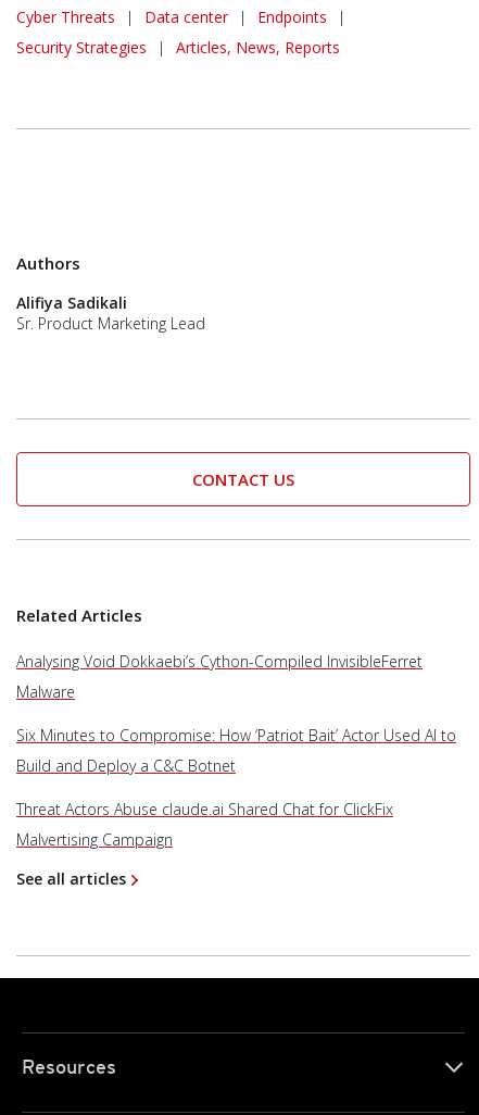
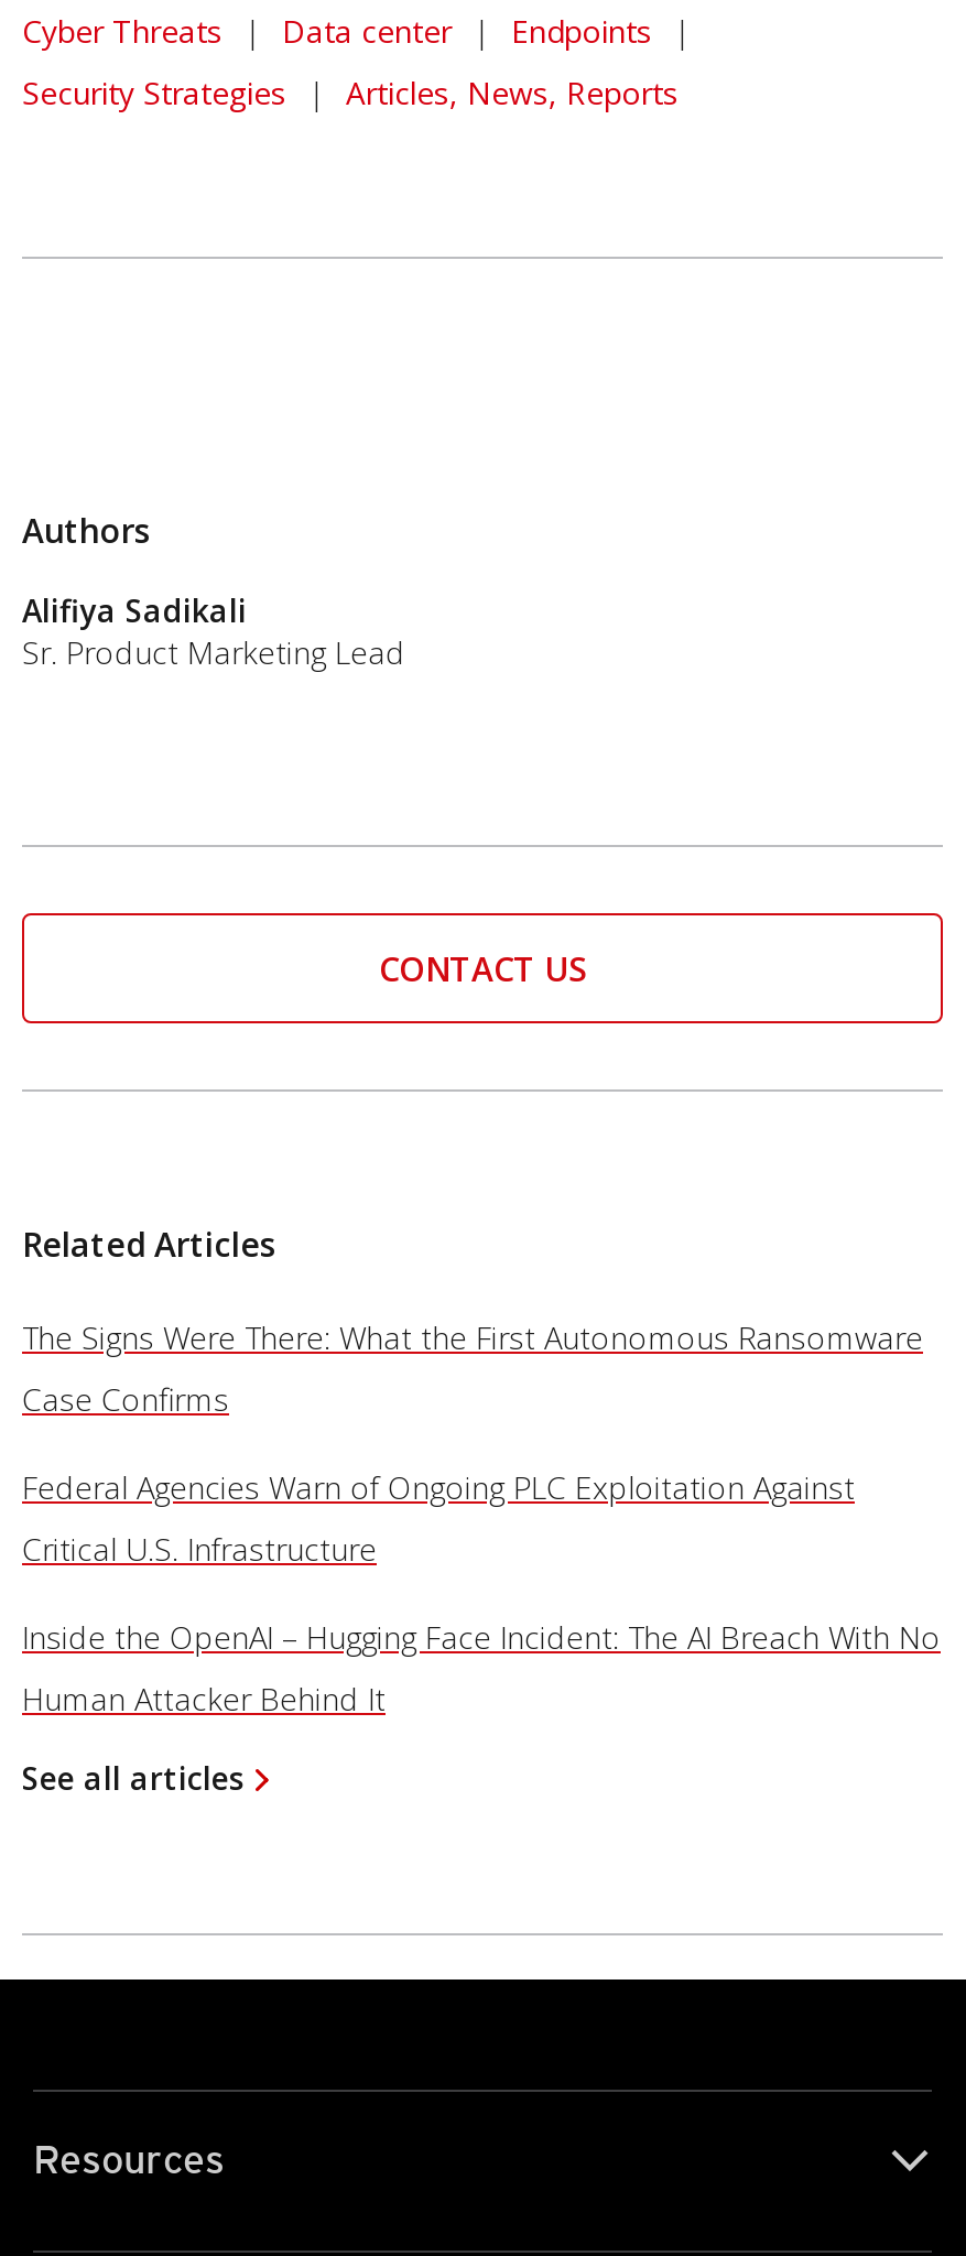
- Analysing Void Dokkaebi’s Cython-Compiled InvisibleFerret
+ The Signs Were There: What the First Autonomous Ransomware

- Malware
+ Case Confirms

- Six Minutes to Compromise: How ‘Patriot Bait’ Actor Used AI to
+ Federal Agencies Warn of Ongoing PLC Exploitation Against

- Build and Deploy a C&C Botnet
+ Critical U.S. Infrastructure

- Threat Actors Abuse claude.ai Shared Chat for ClickFix
+ Inside the OpenAI – Hugging Face Incident: The AI Breach With No

- Malvertising Campaign
+ Human Attacker Behind It
